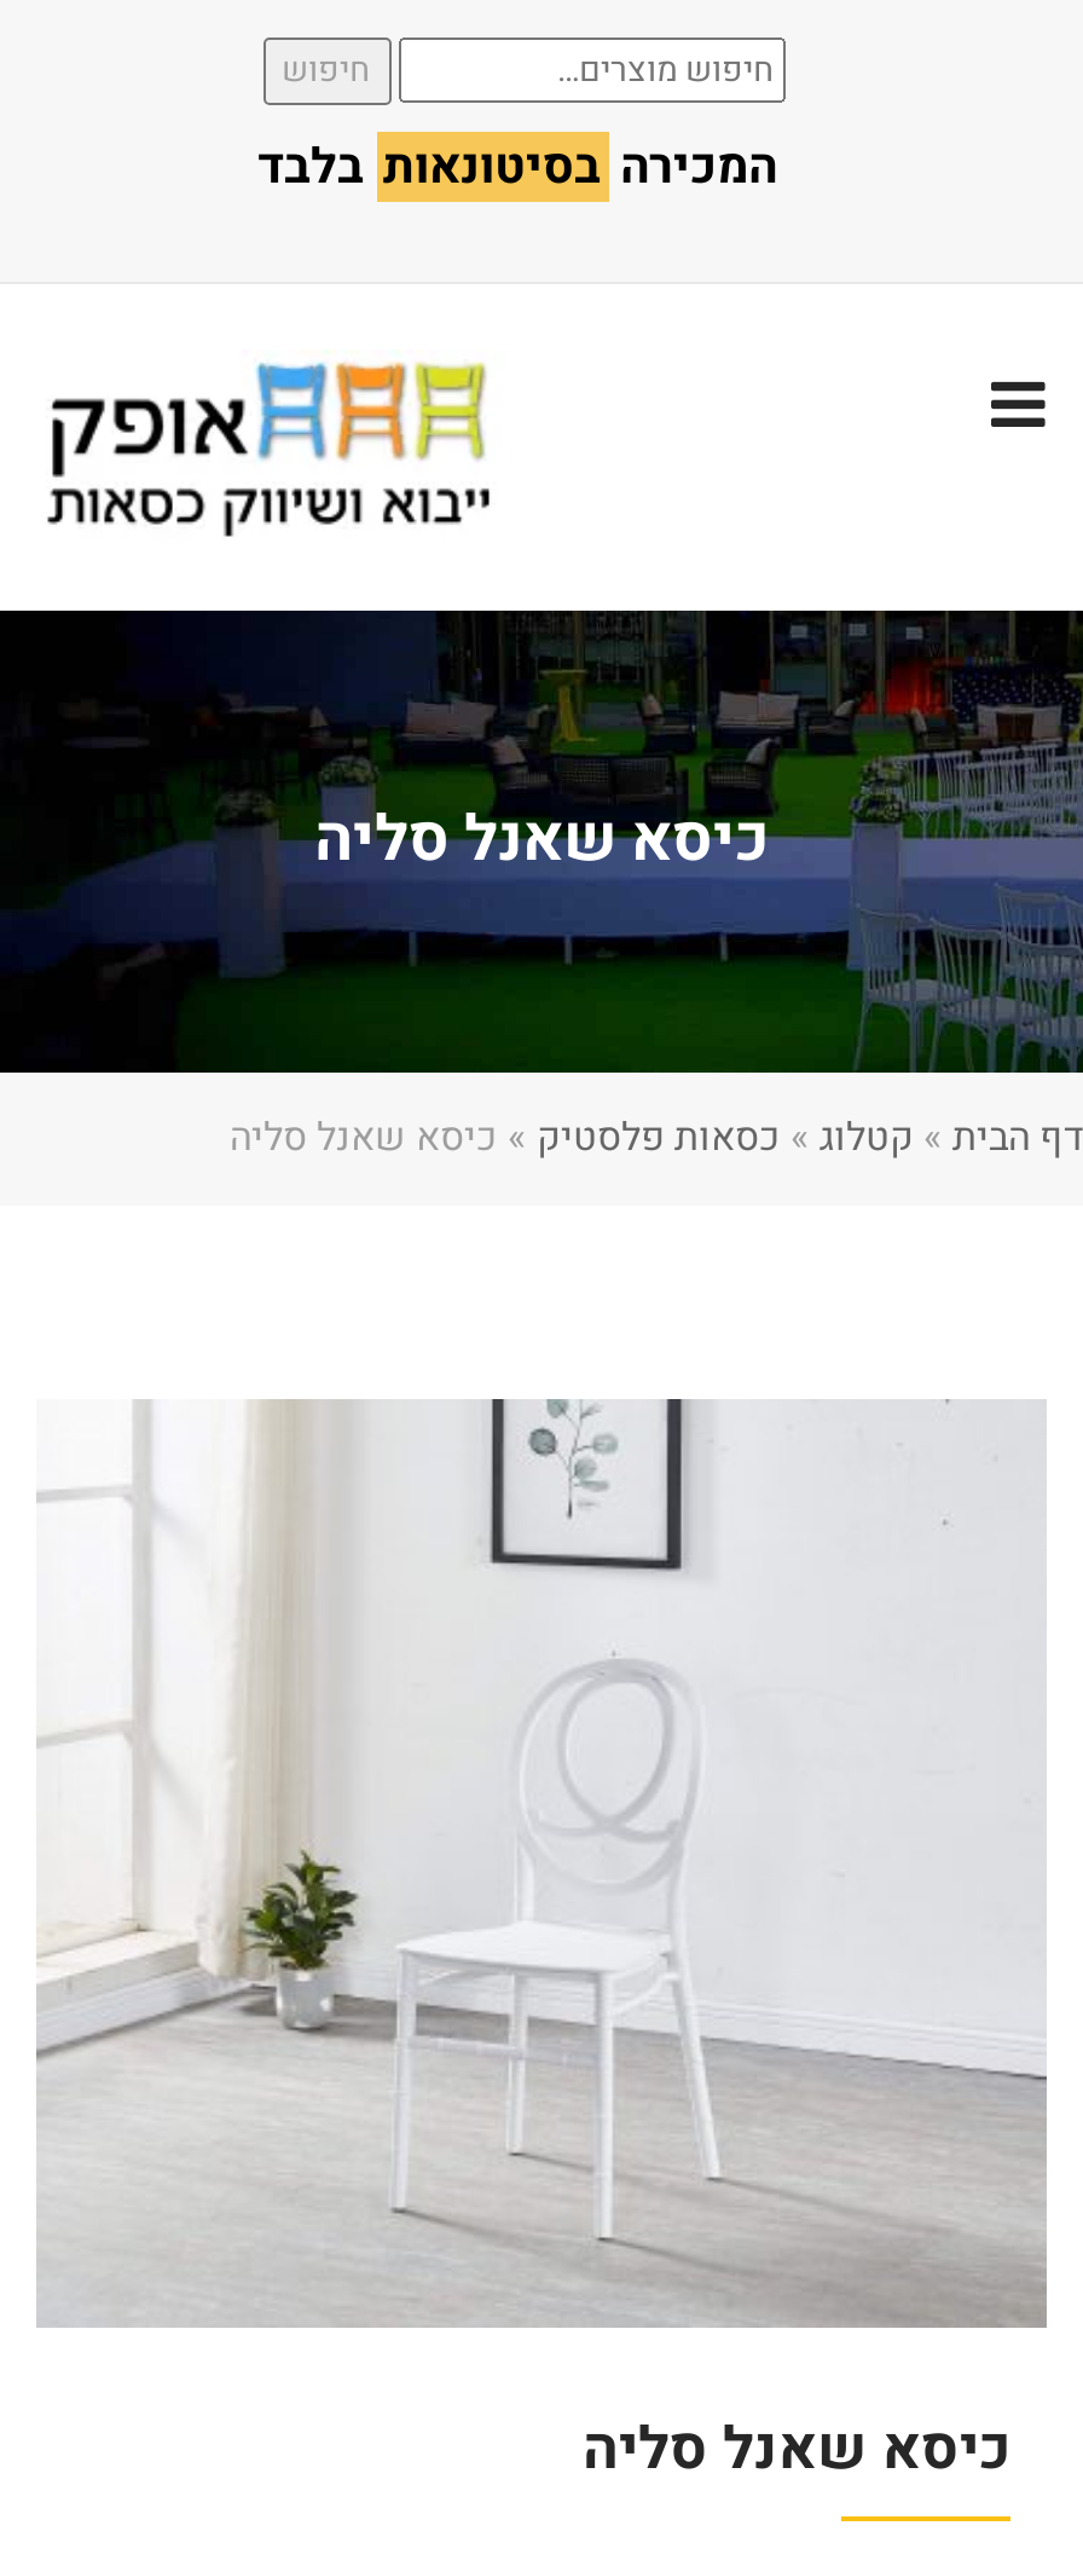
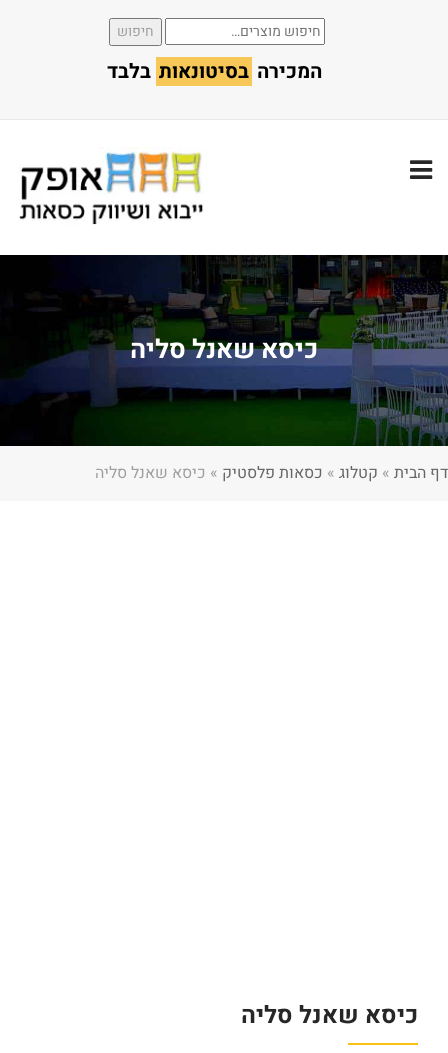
- [image]
